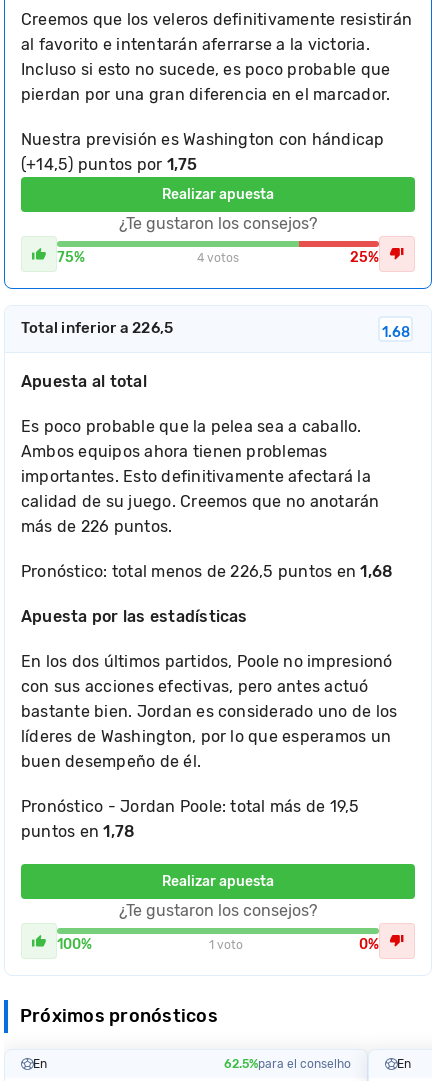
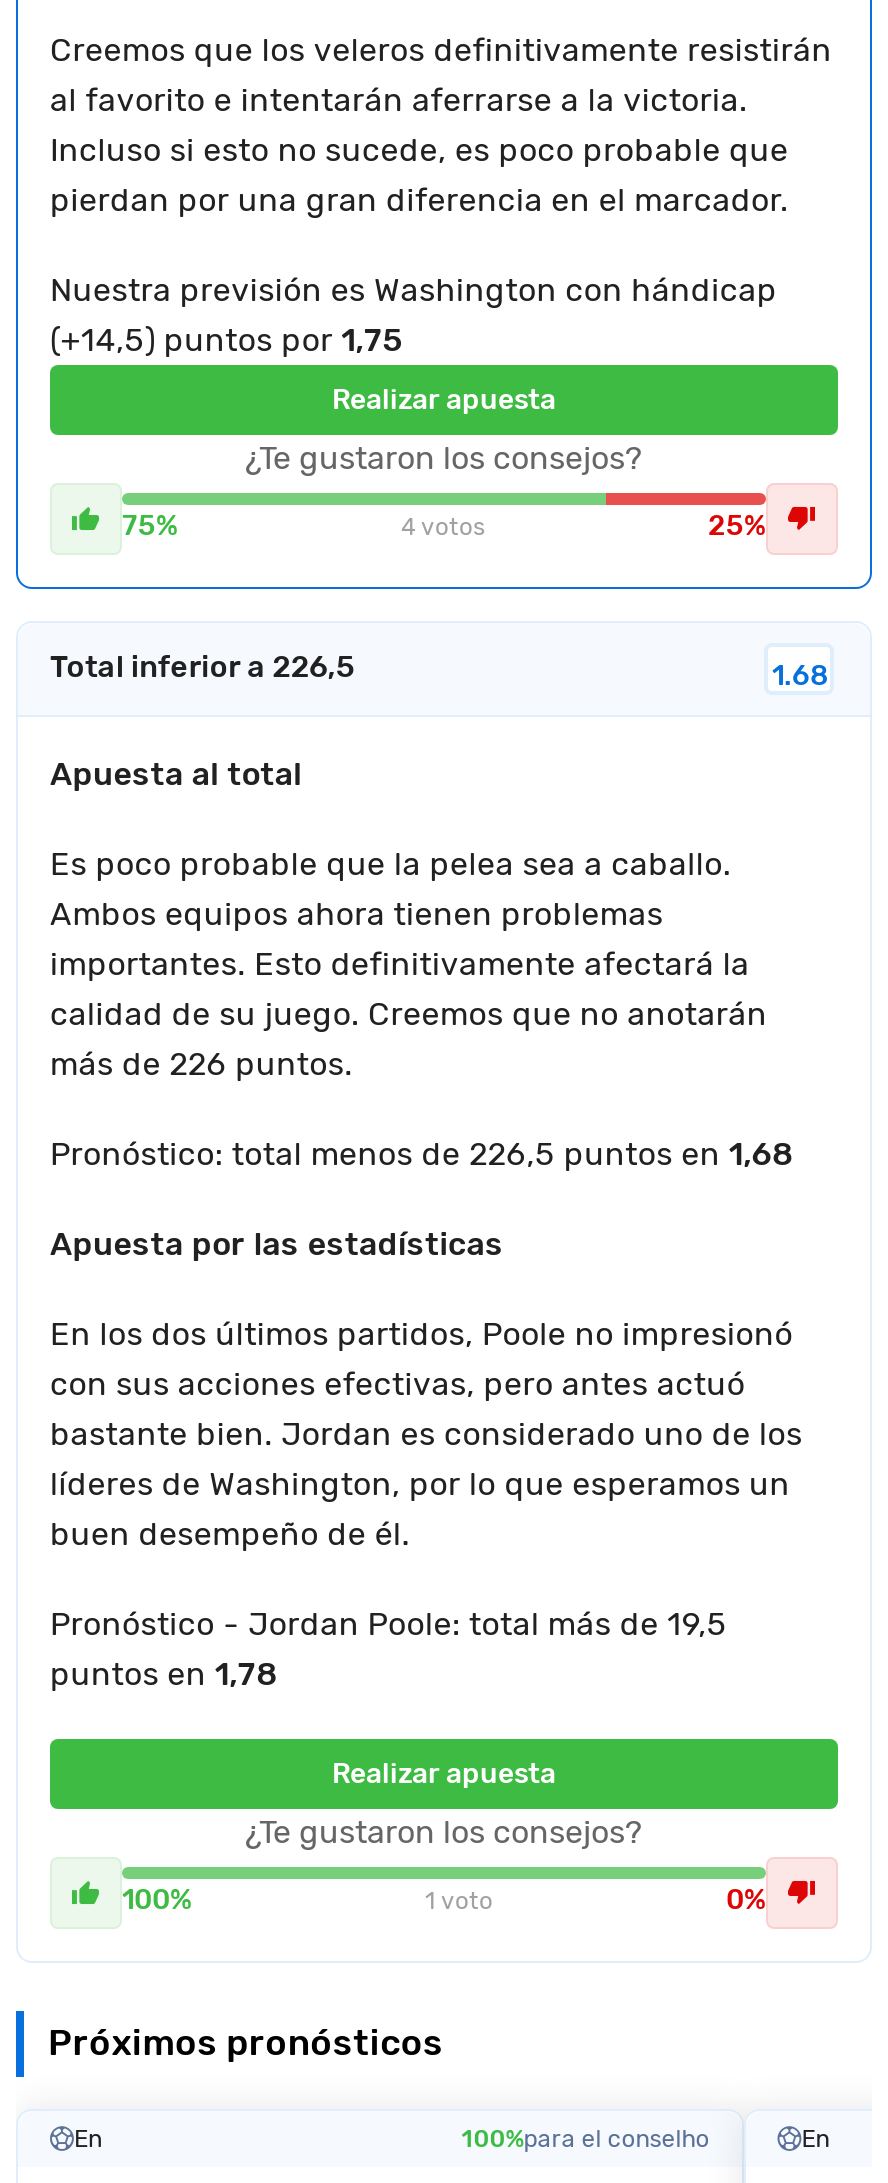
- 62.5%para el сonselho
+ 100%para el сonselho
